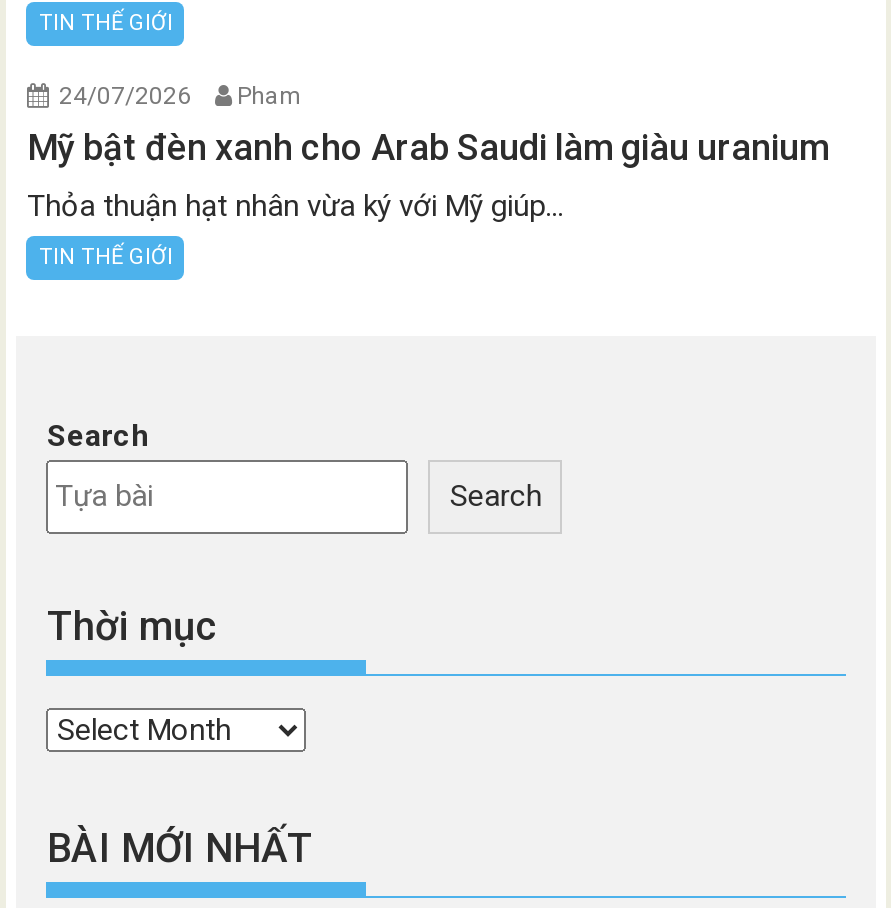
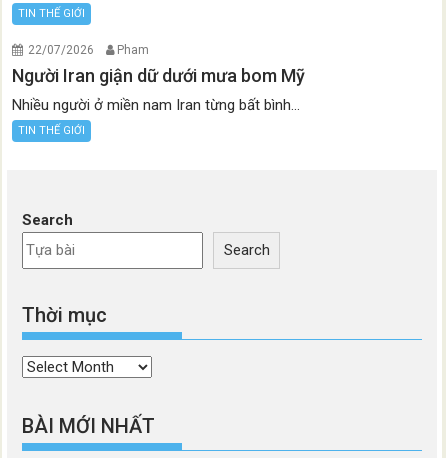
- 24/07/2026 Pham
+ 22/07/2026 Pham

- Mỹ bật đèn xanh cho Arab Saudi làm giàu uranium
+ Người Iran giận dữ dưới mưa bom Mỹ

- Thỏa thuận hạt nhân vừa ký với Mỹ giúp...
+ Nhiều người ở miền nam Iran từng bất bình...
